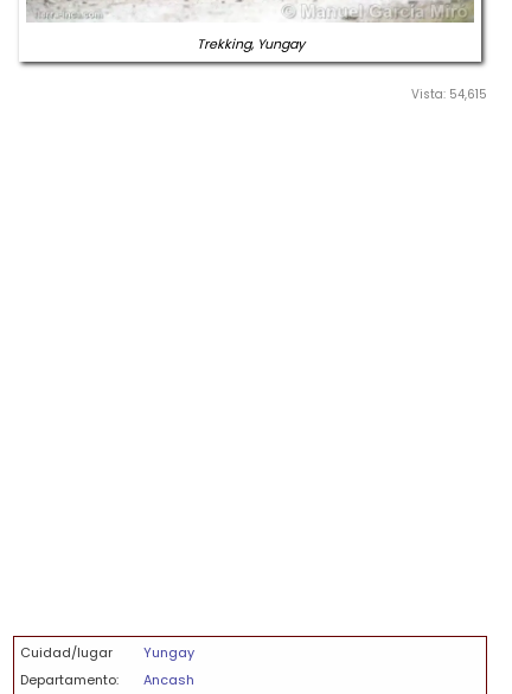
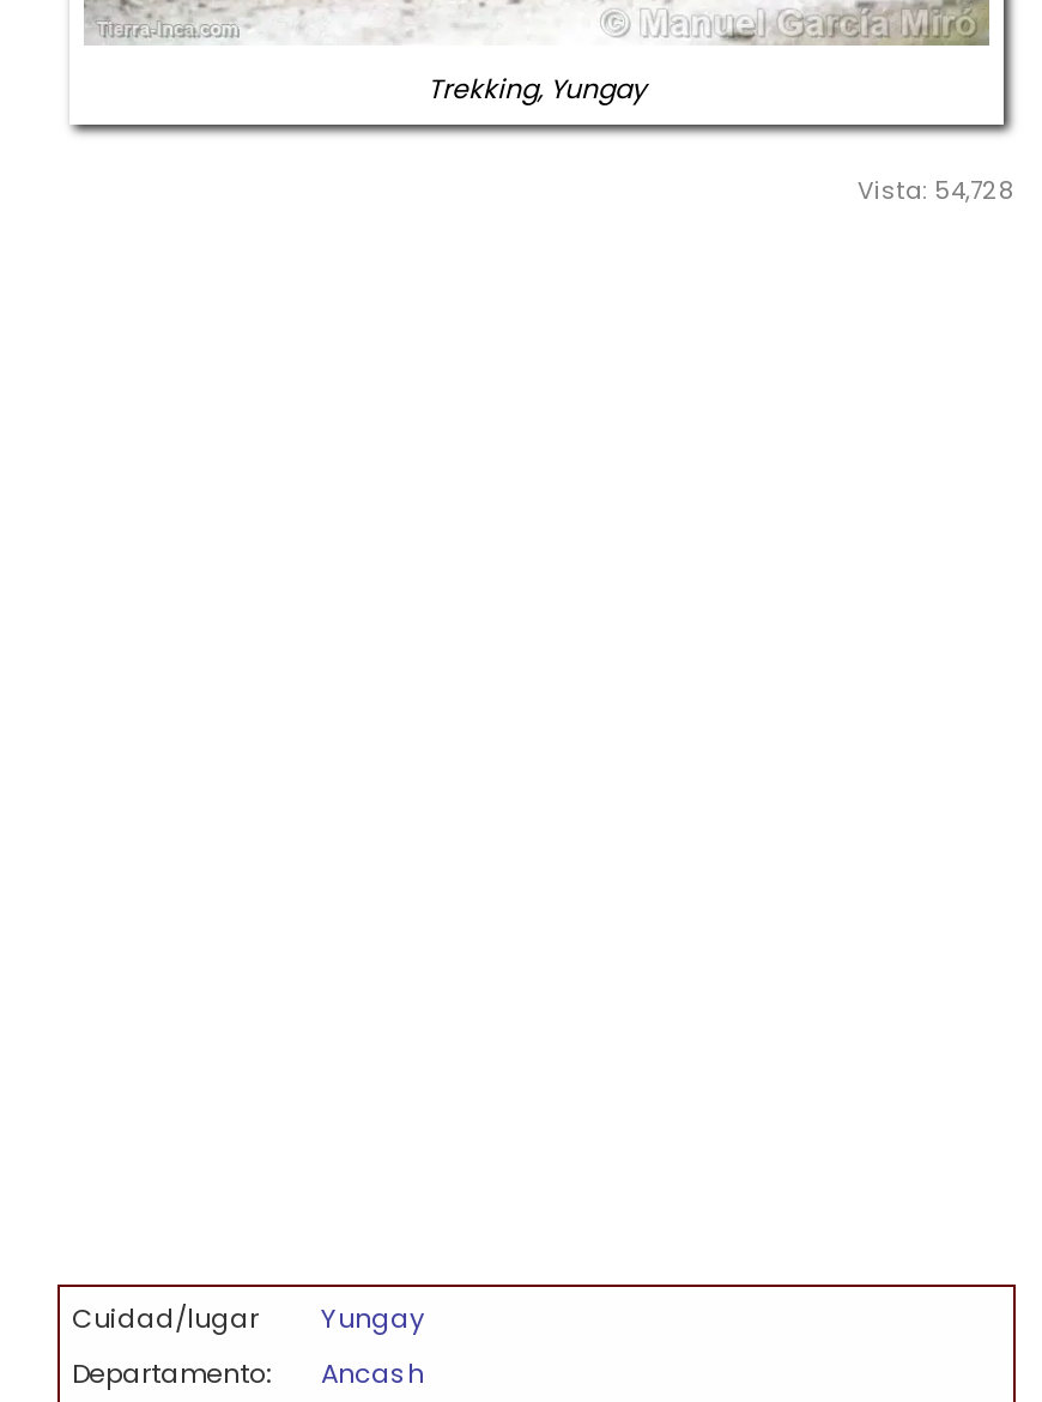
- Vista: 54,615
+ Vista: 54,728
